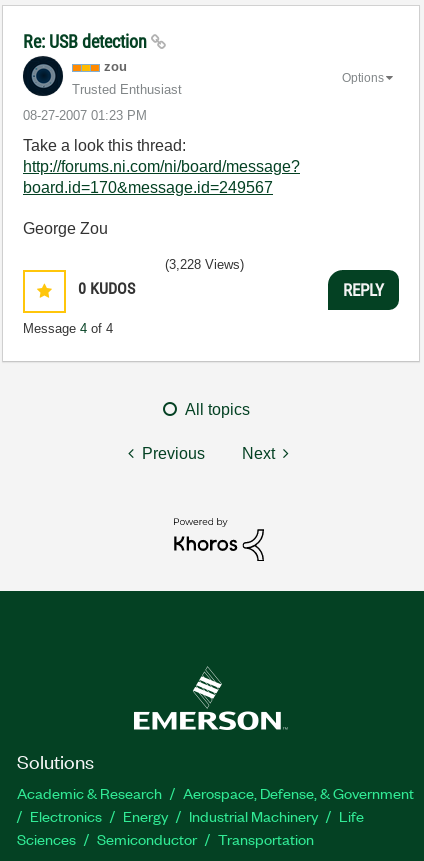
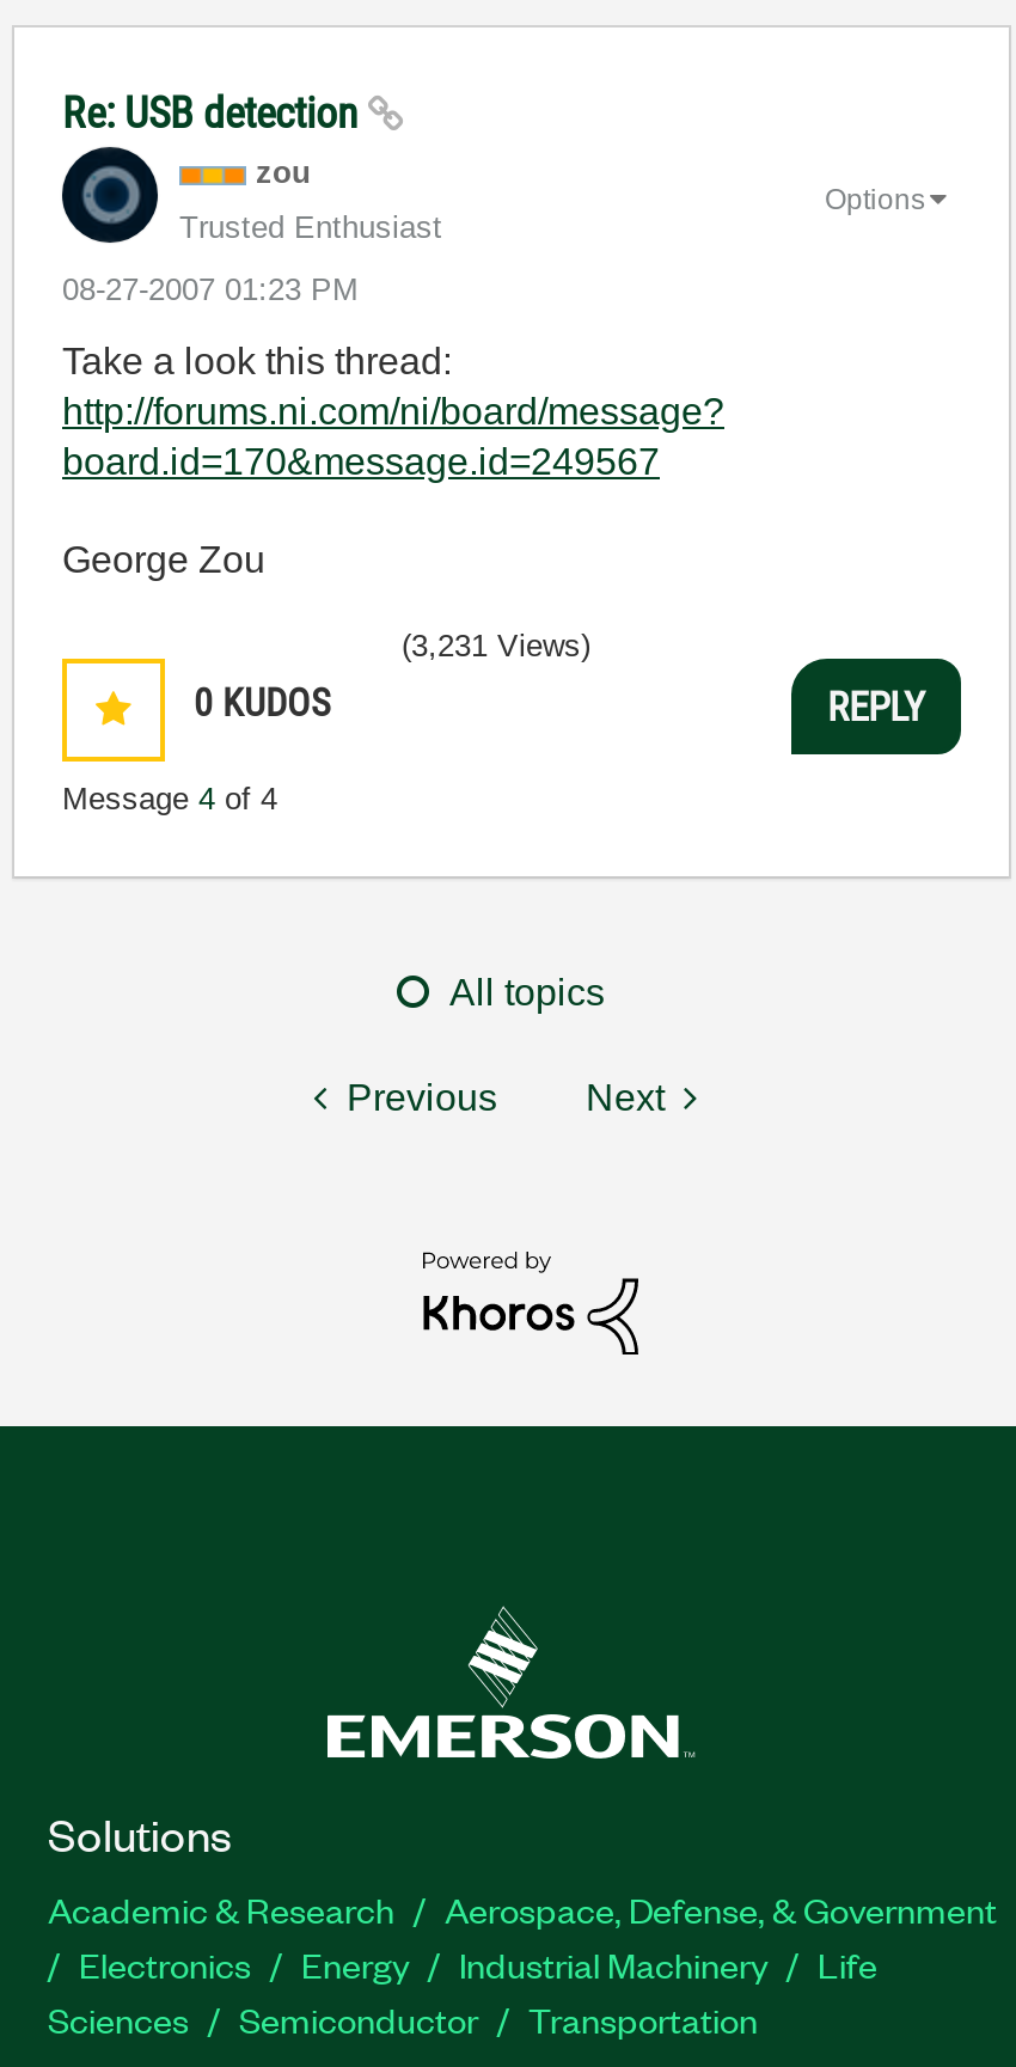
- (3,228 Views)
+ (3,231 Views)
